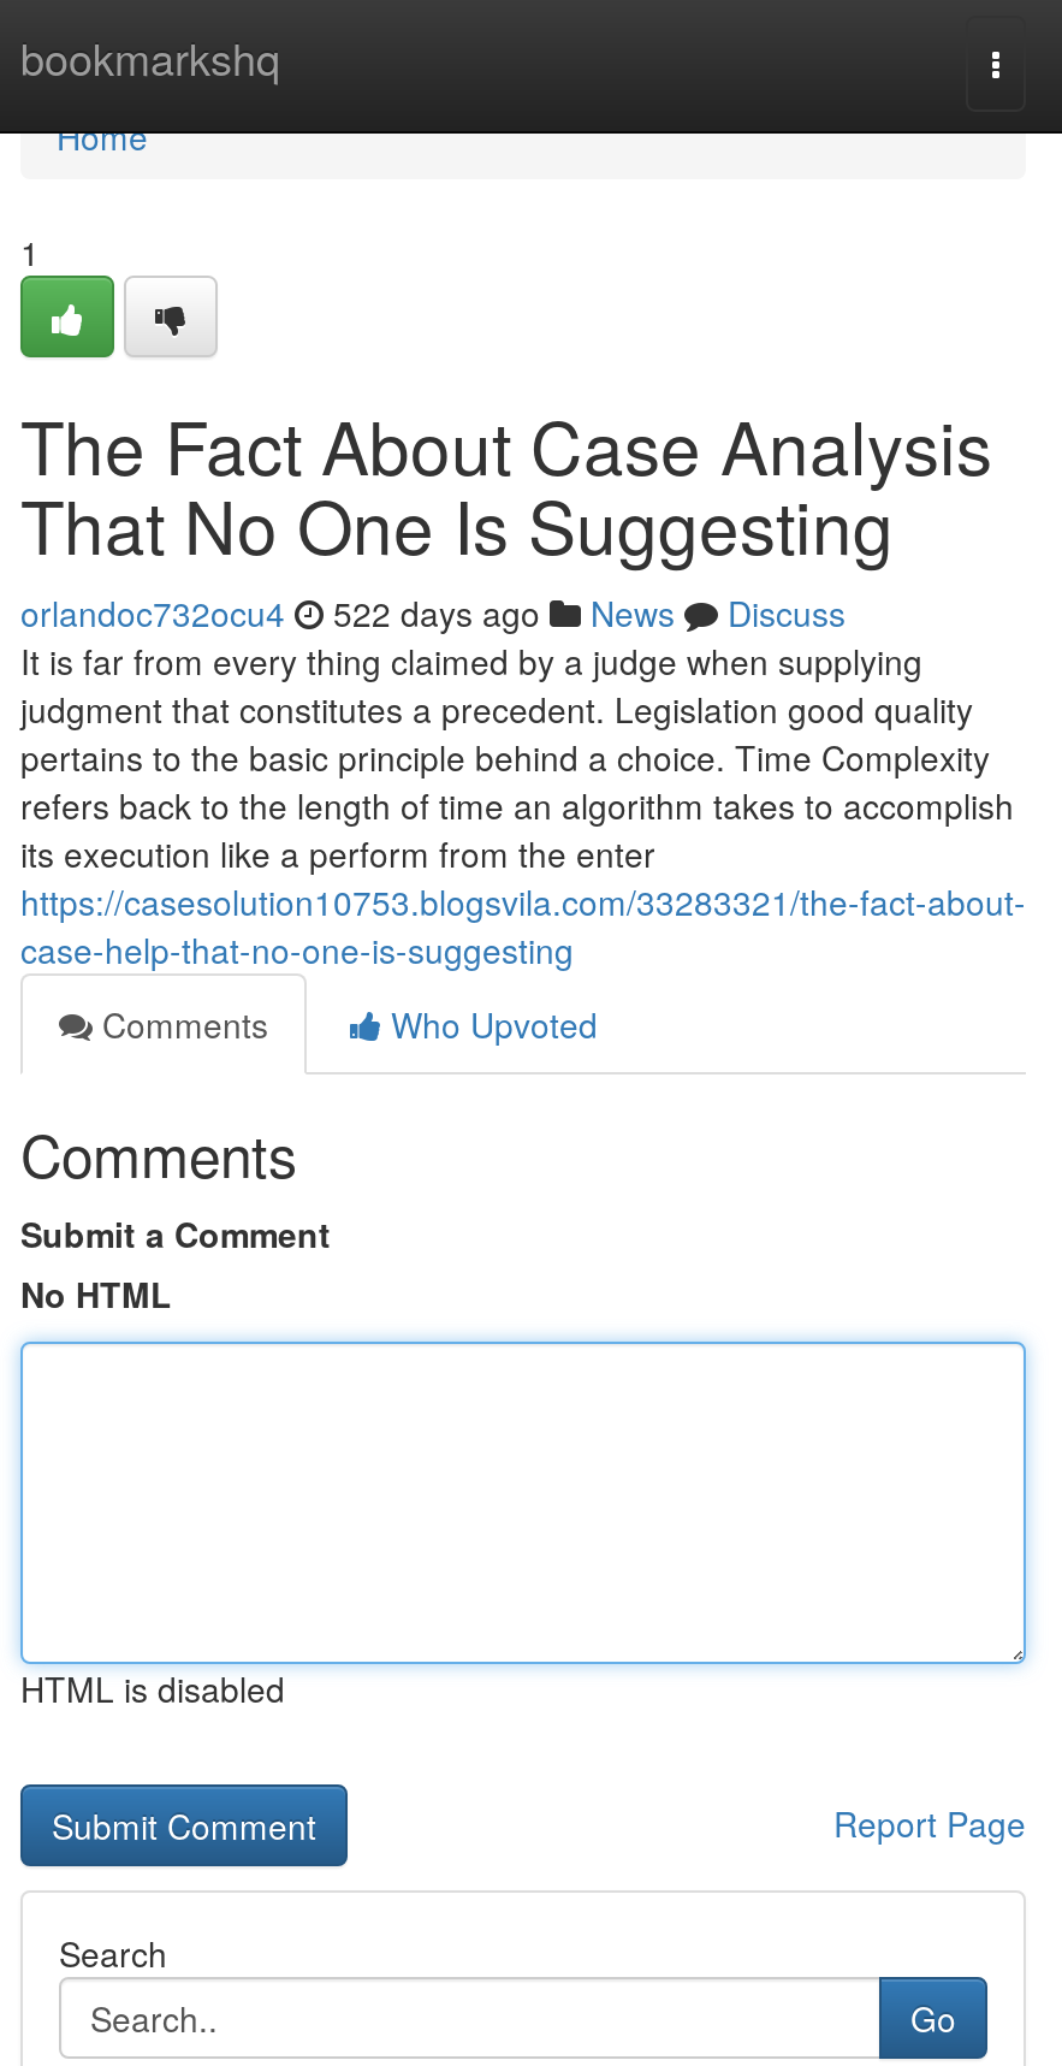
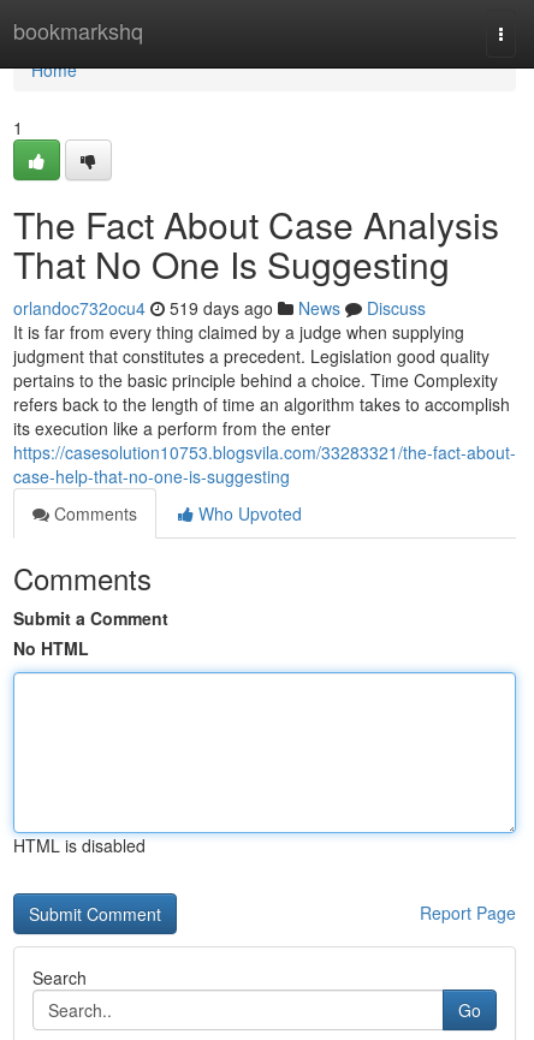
- orlandoc732ocu4 522 days ago News Discuss
+ orlandoc732ocu4 519 days ago News Discuss
